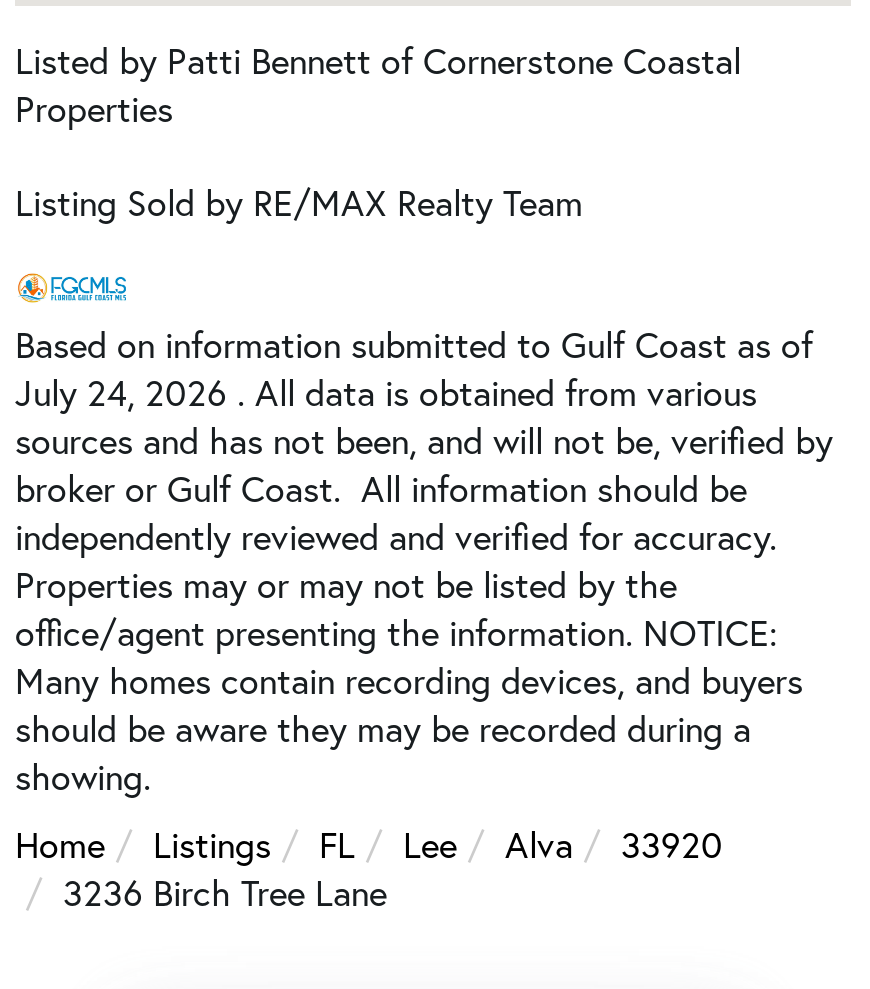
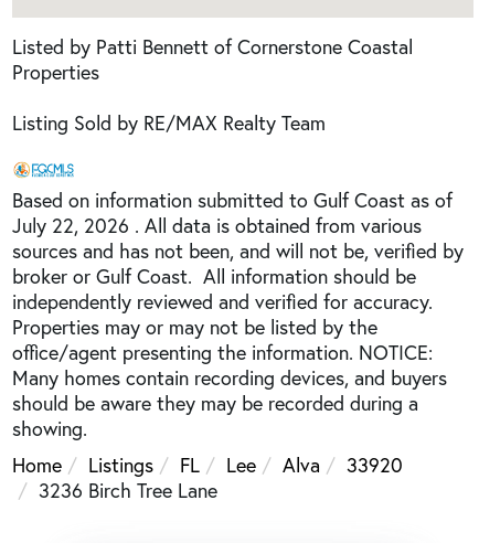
- July 24, 2026 . All data is obtained from various
+ July 22, 2026 . All data is obtained from various
